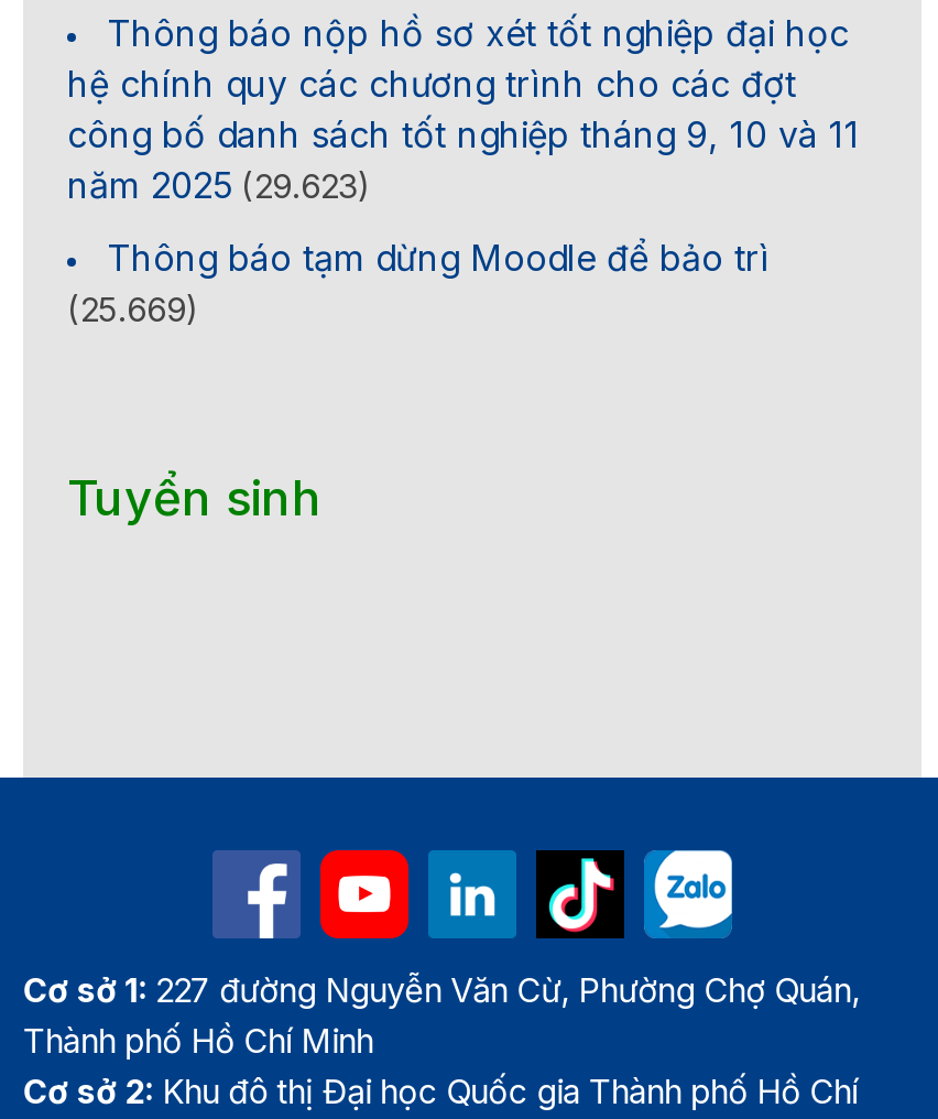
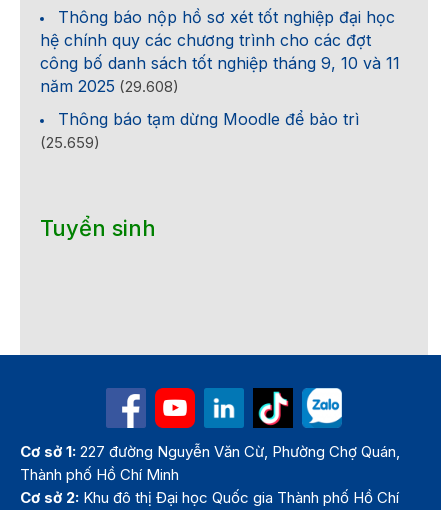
- năm 2025 (29.623)
+ năm 2025 (29.608)

- (25.669)
+ (25.659)
